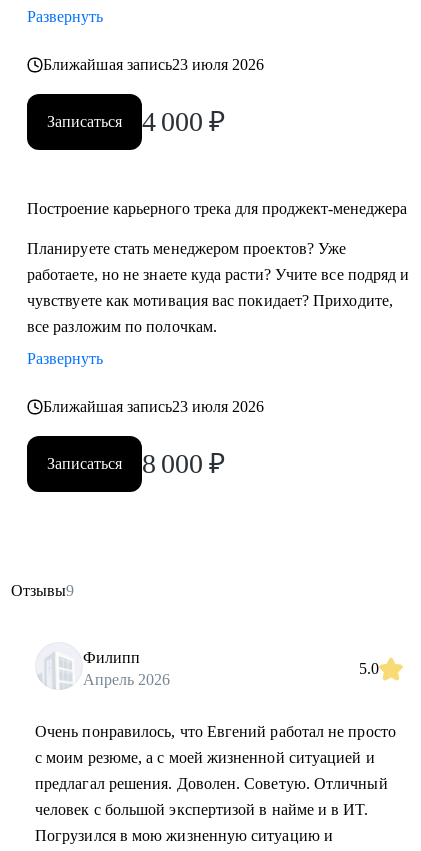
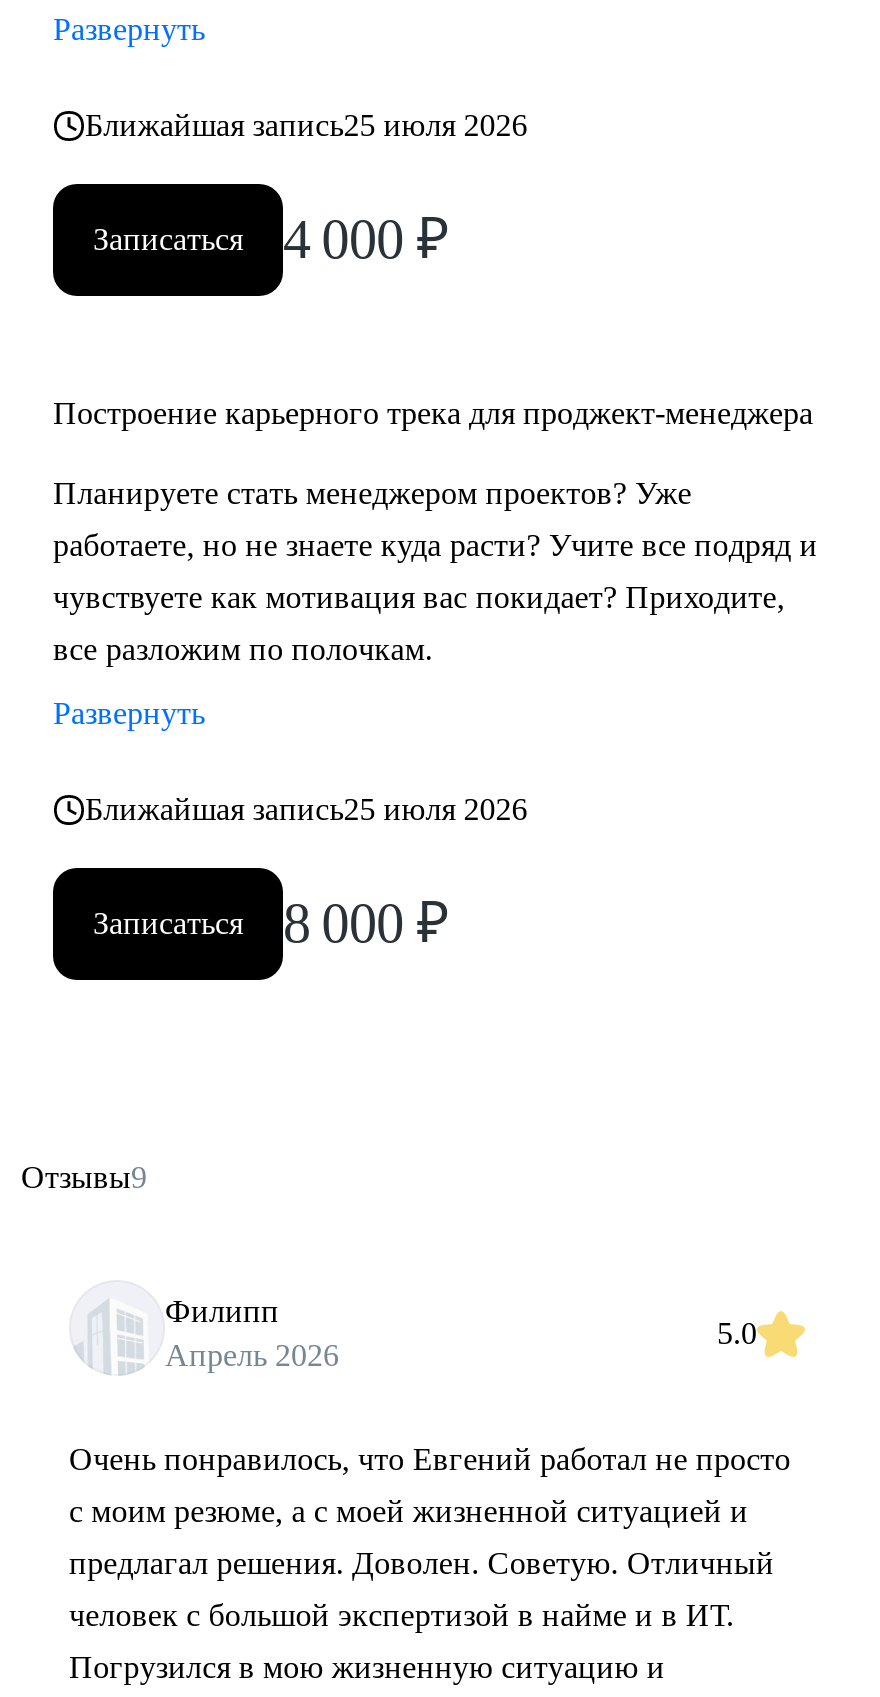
- Ближайшая запись23 июля 2026
+ Ближайшая запись25 июля 2026

- Ближайшая запись23 июля 2026
+ Ближайшая запись25 июля 2026
